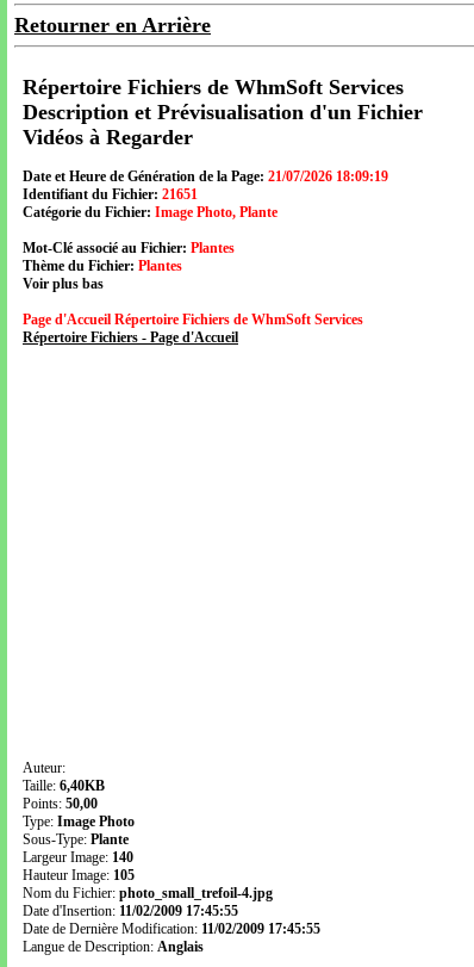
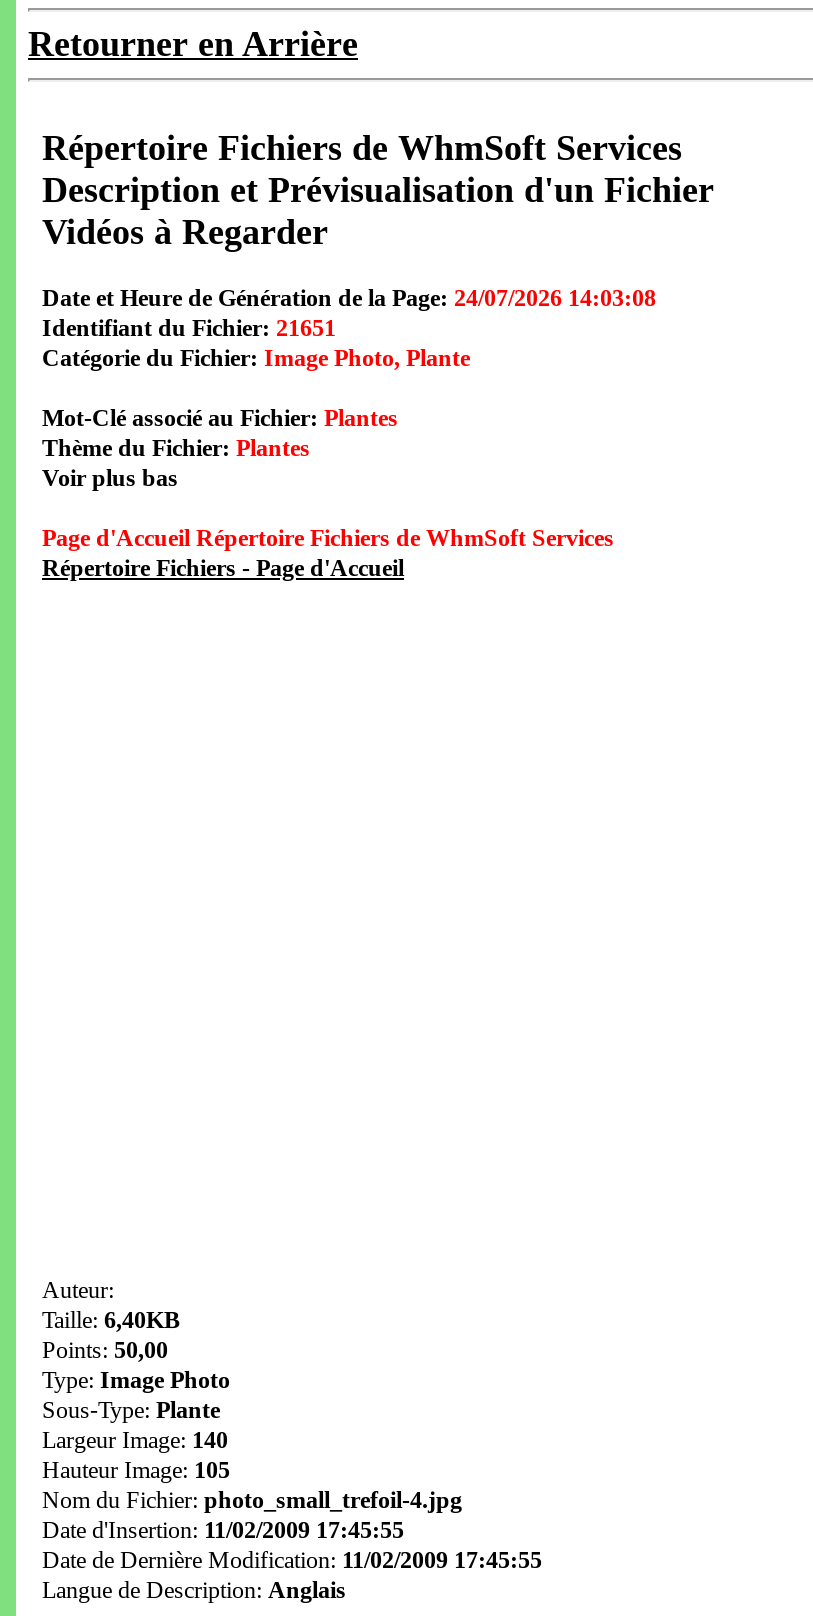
- Date et Heure de Génération de la Page: 21/07/2026 18:09:19
+ Date et Heure de Génération de la Page: 24/07/2026 14:03:08
